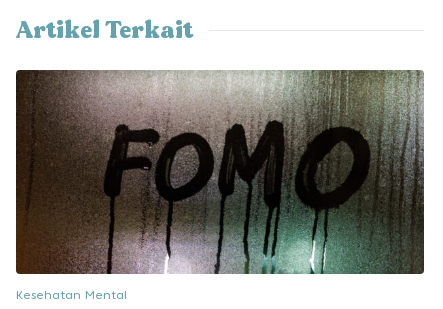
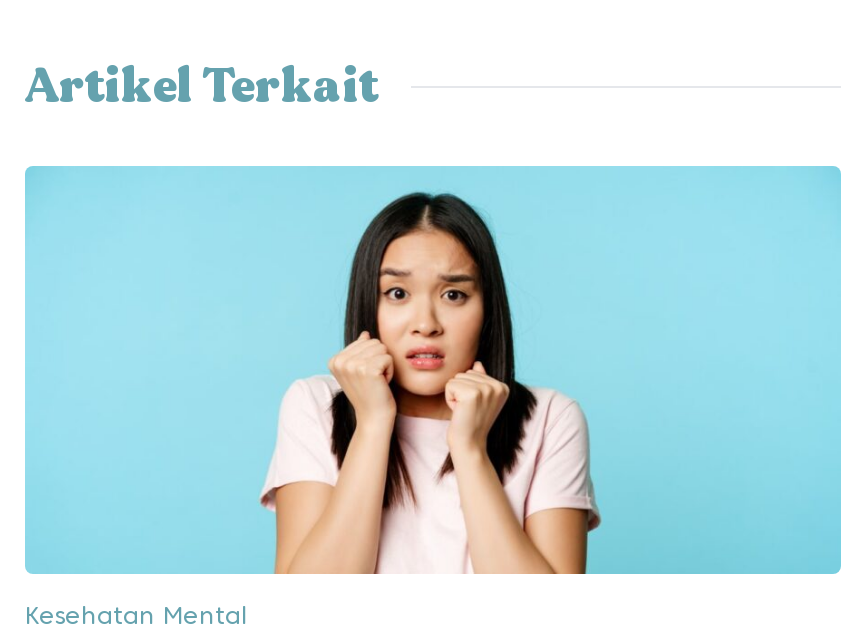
- [image]
+ [image]
